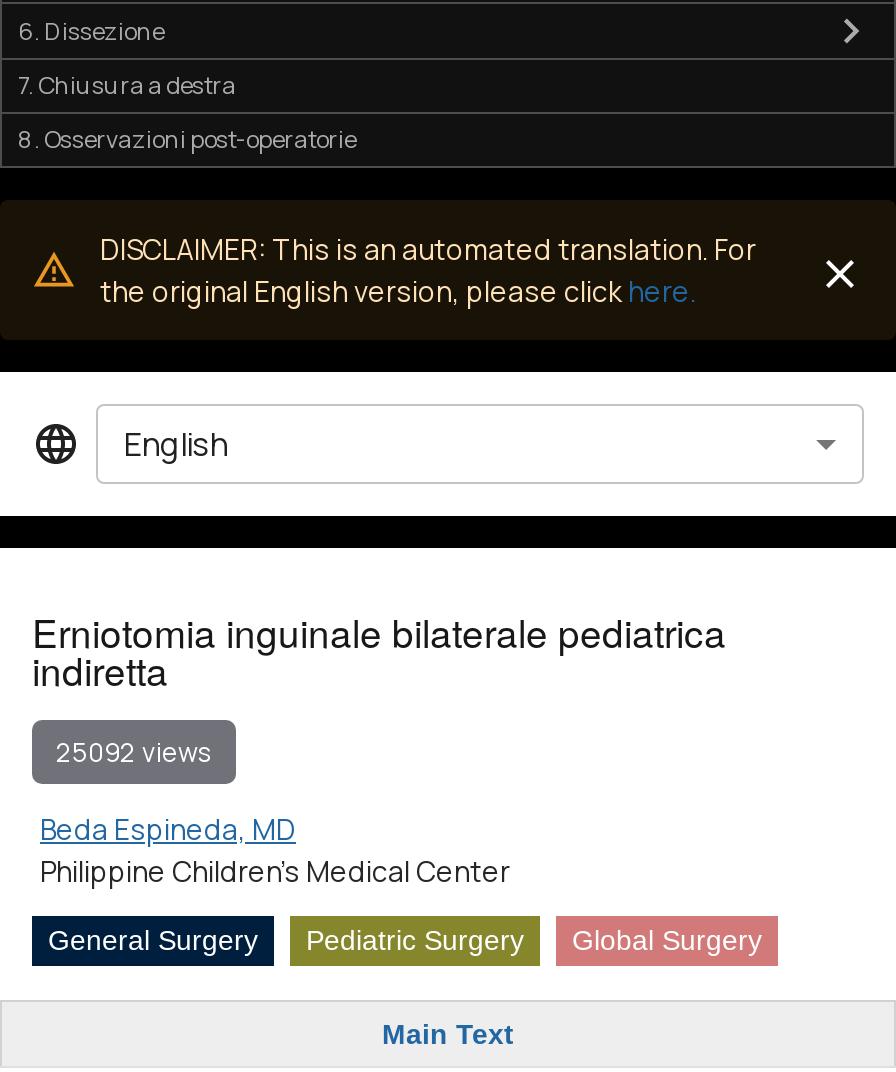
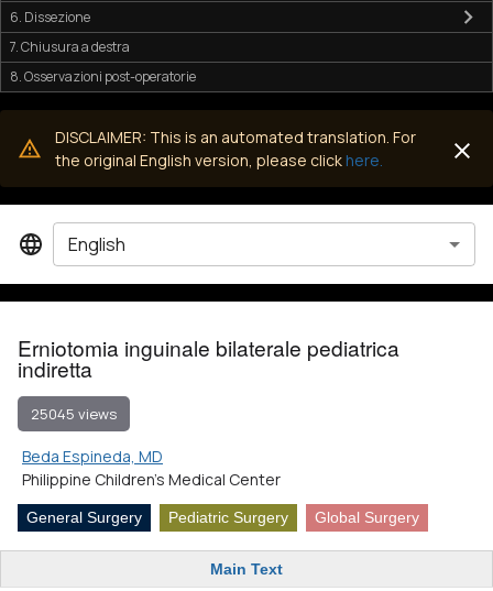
- 25092 views
+ 25045 views
